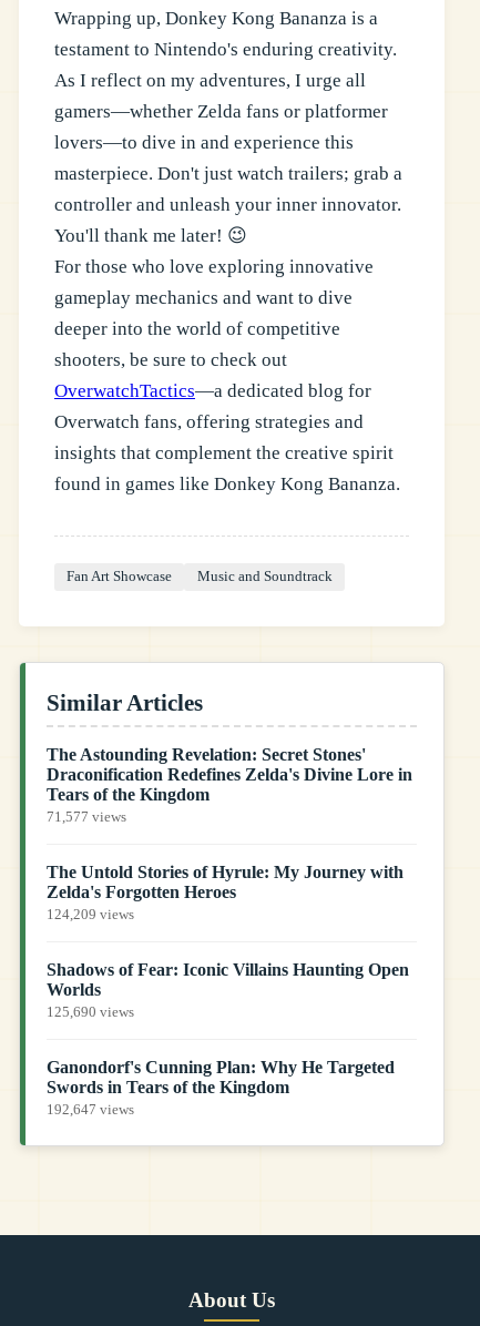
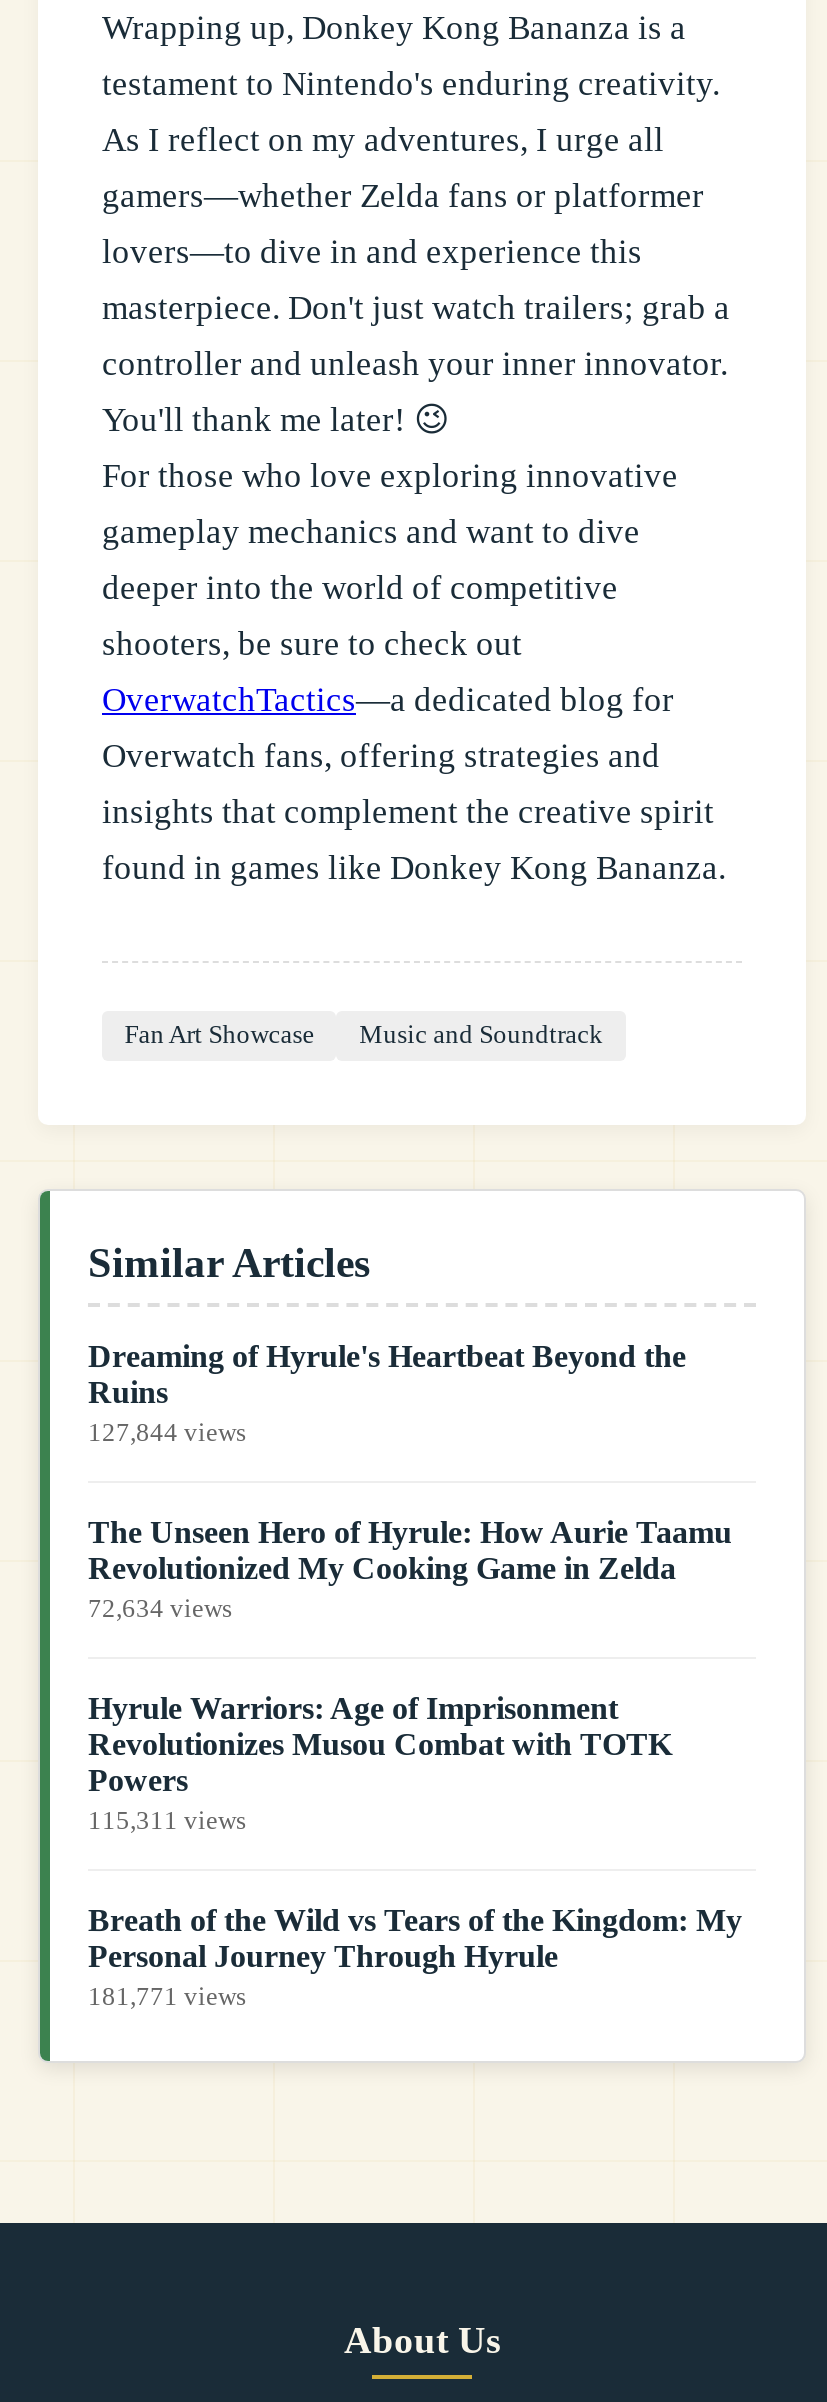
- The Astounding Revelation: Secret Stones'
- Draconification Redefines Zelda's Divine Lore in
- Tears of the Kingdom
- 71,577 views
+ Dreaming of Hyrule's Heartbeat Beyond the
+ Ruins
+ 127,844 views

- The Untold Stories of Hyrule: My Journey with
- Zelda's Forgotten Heroes
- 124,209 views
+ The Unseen Hero of Hyrule: How Aurie Taamu
+ Revolutionized My Cooking Game in Zelda
+ 72,634 views

- Shadows of Fear: Iconic Villains Haunting Open
- Worlds
- 125,690 views
+ Hyrule Warriors: Age of Imprisonment
+ Revolutionizes Musou Combat with TOTK
+ Powers
+ 115,311 views

- Ganondorf's Cunning Plan: Why He Targeted
- Swords in Tears of the Kingdom
- 192,647 views
+ Breath of the Wild vs Tears of the Kingdom: My
+ Personal Journey Through Hyrule
+ 181,771 views
